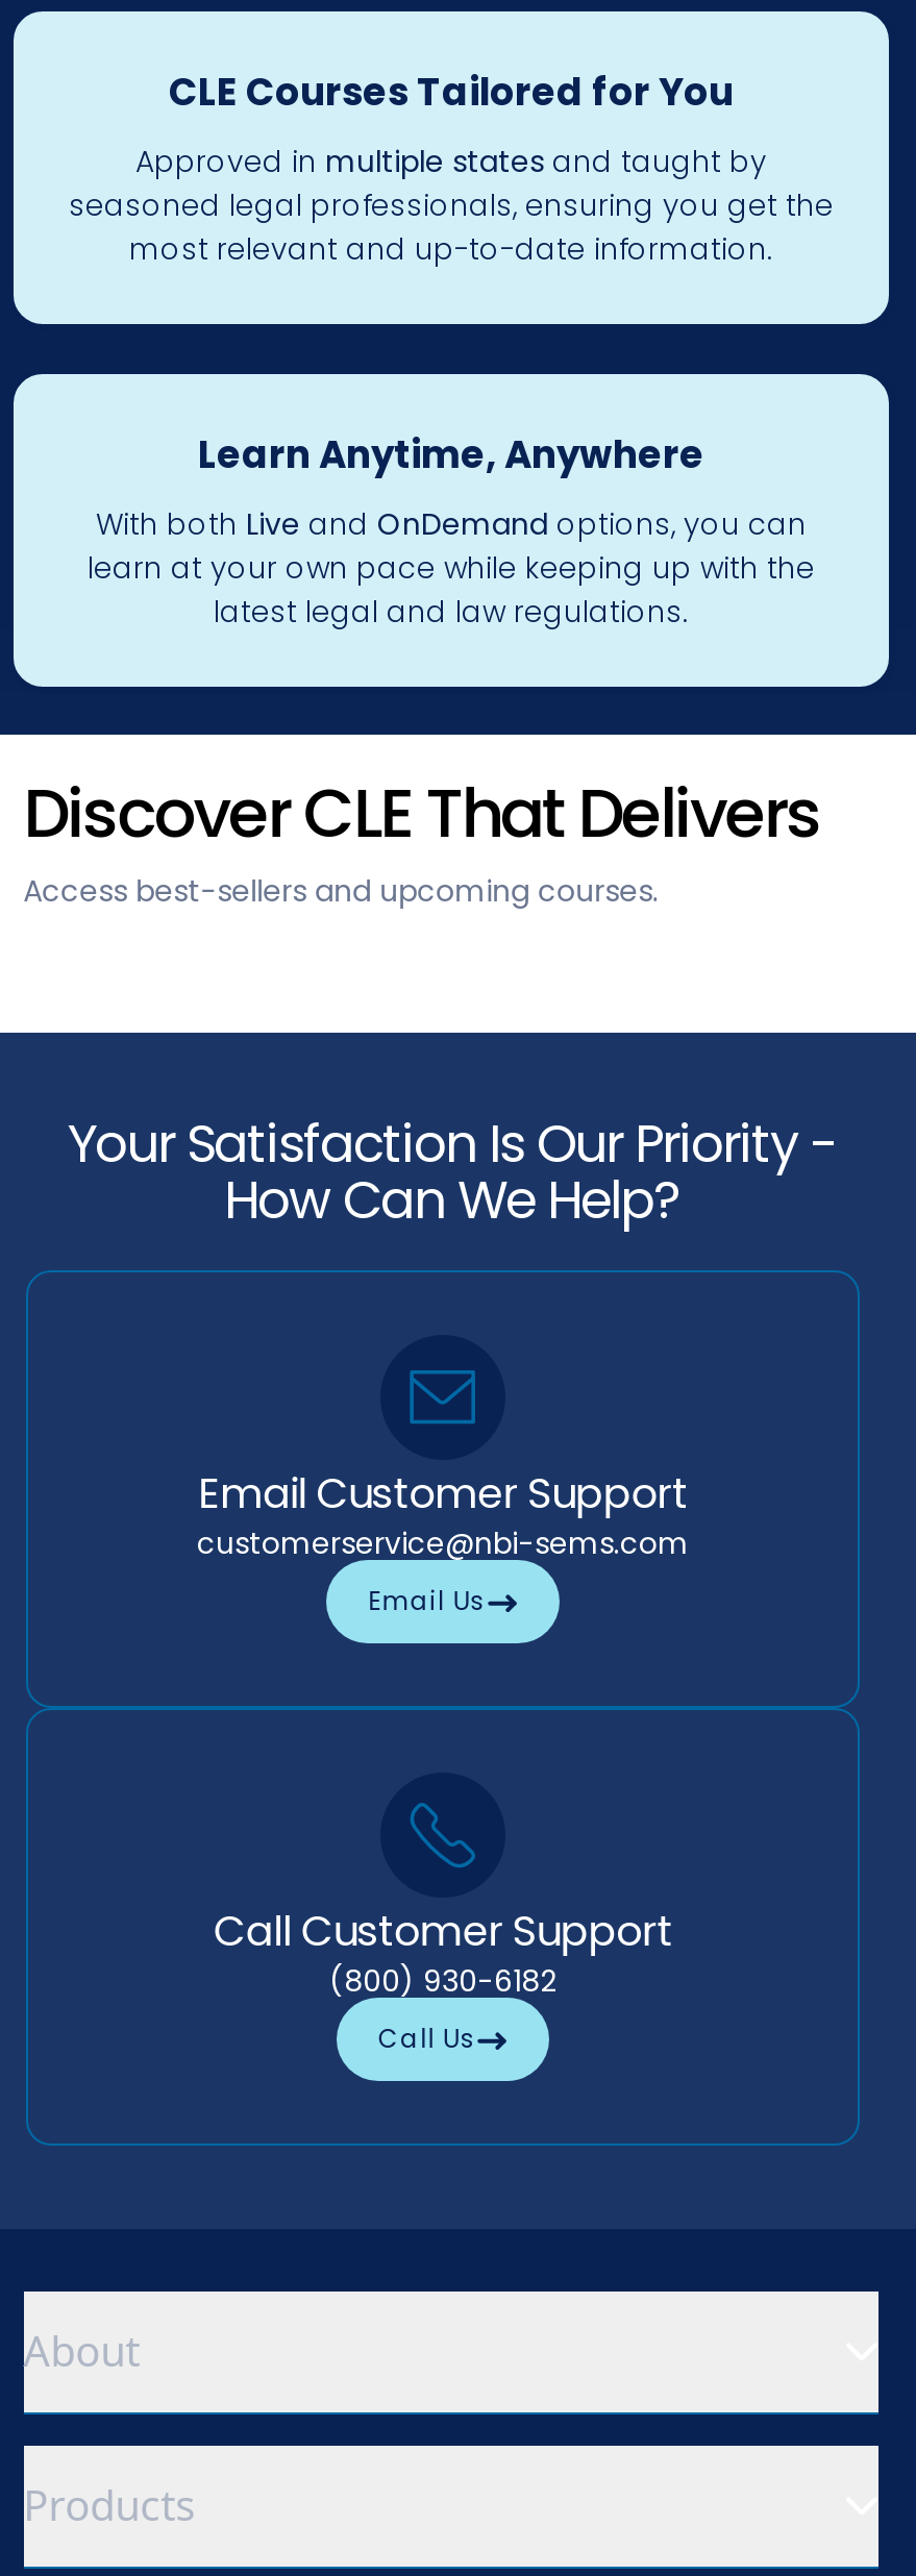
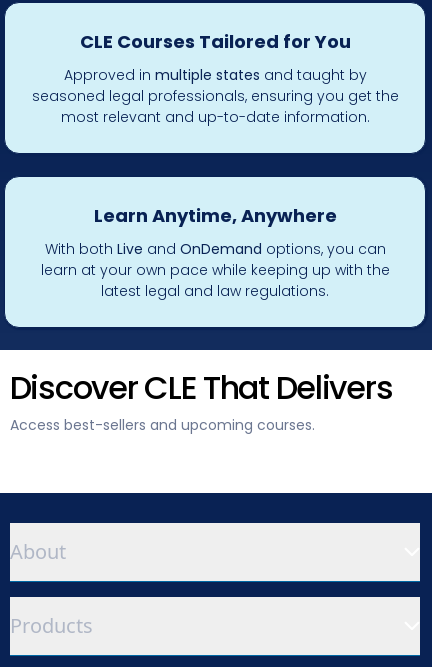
- Your Satisfaction Is Our Priority -
- How Can We Help?

- [image]
- Email Customer Support
- customerservice@nbi-sems.com
- Email Us

- Call Customer Support
- (800) 930-6182
- Call Us
